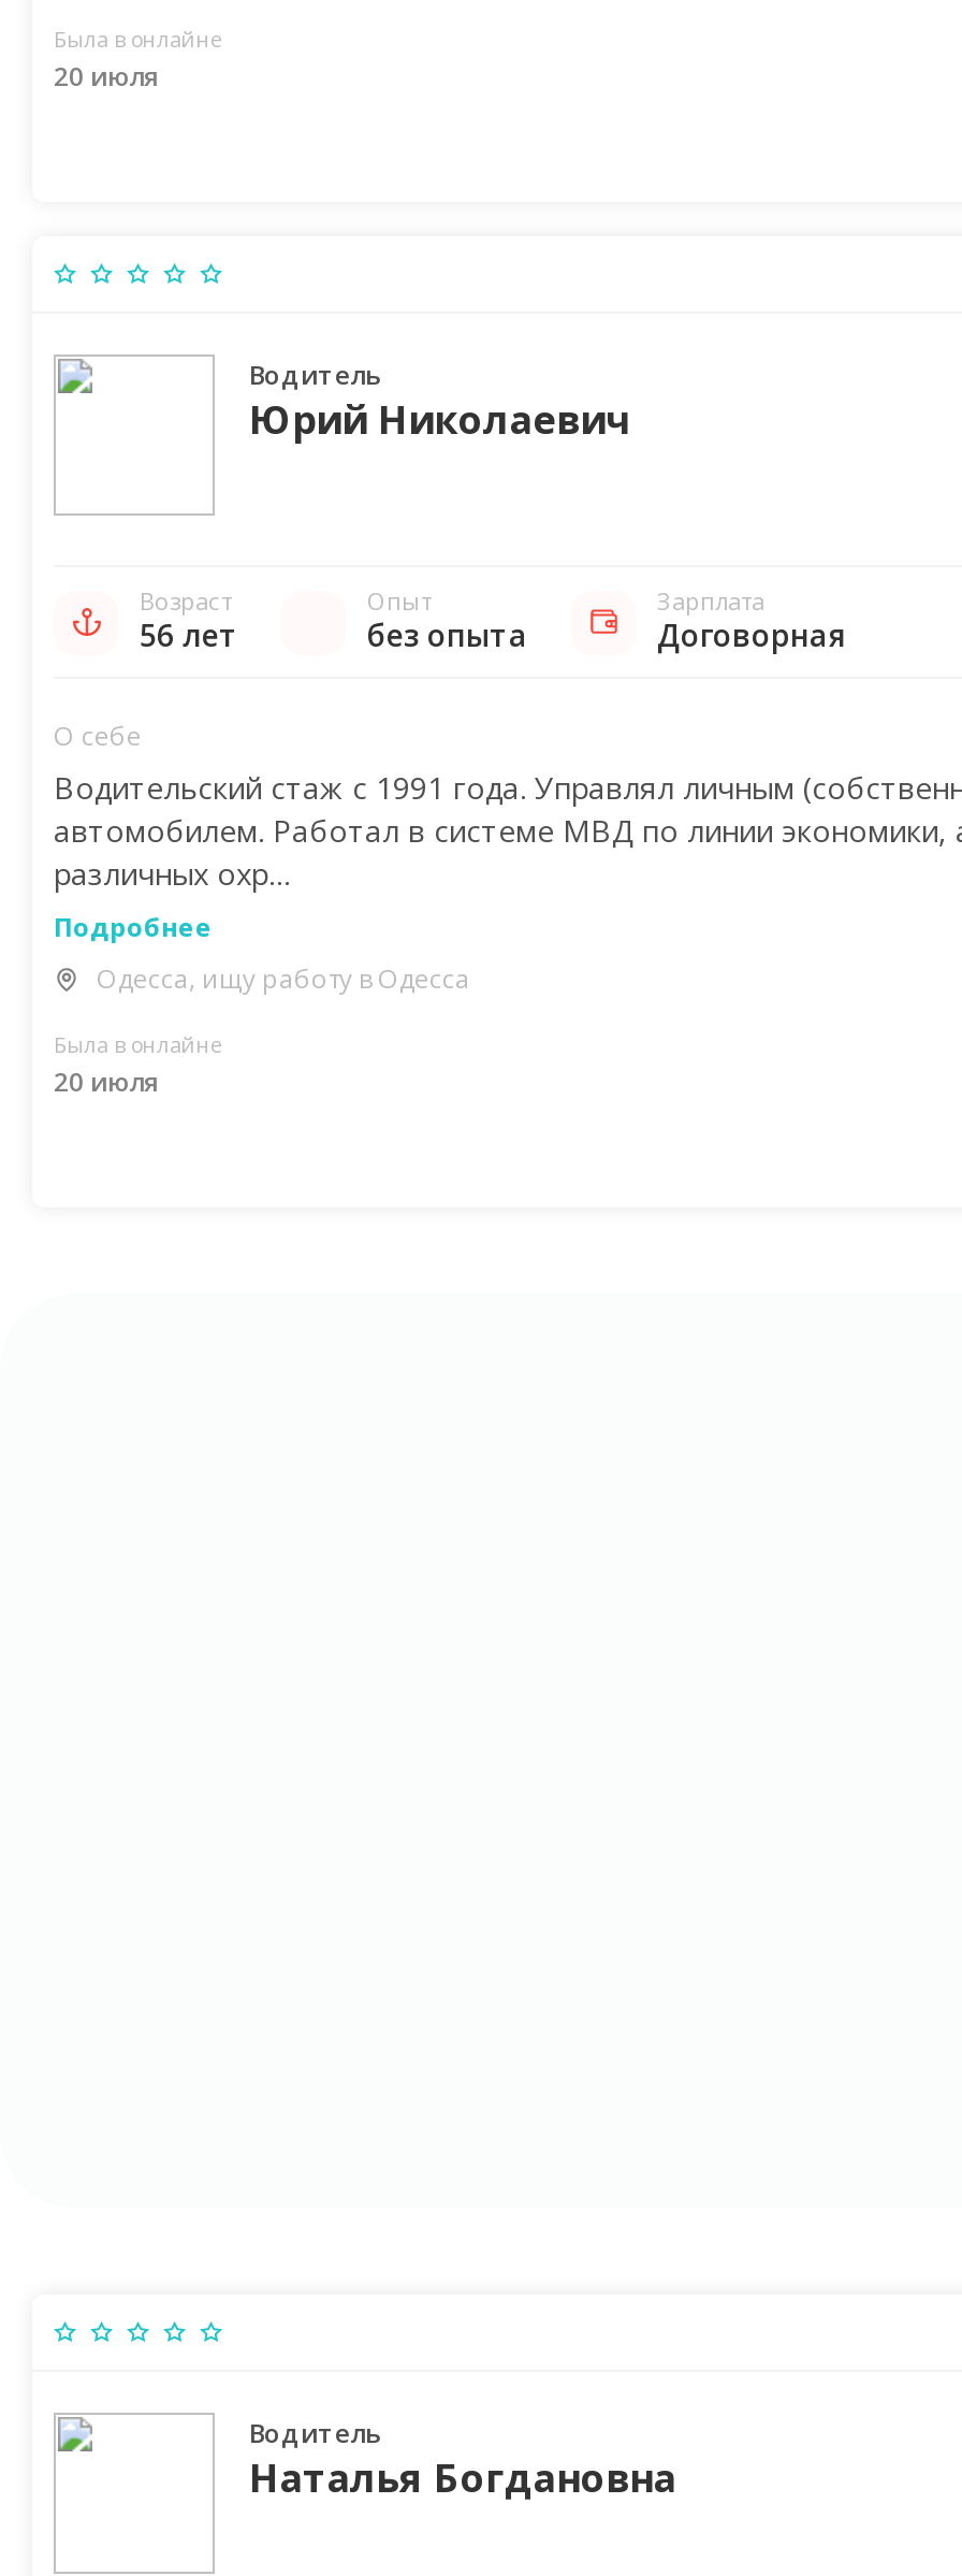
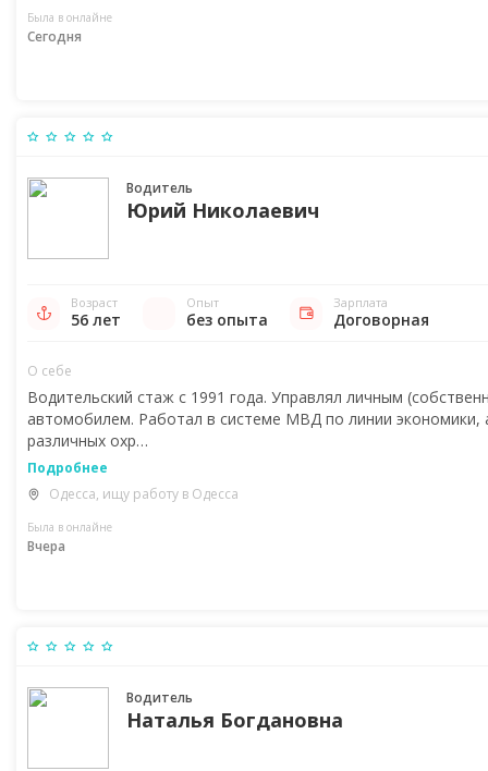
- 20 июля
+ Сегодня

- 20 июля
+ Вчера
